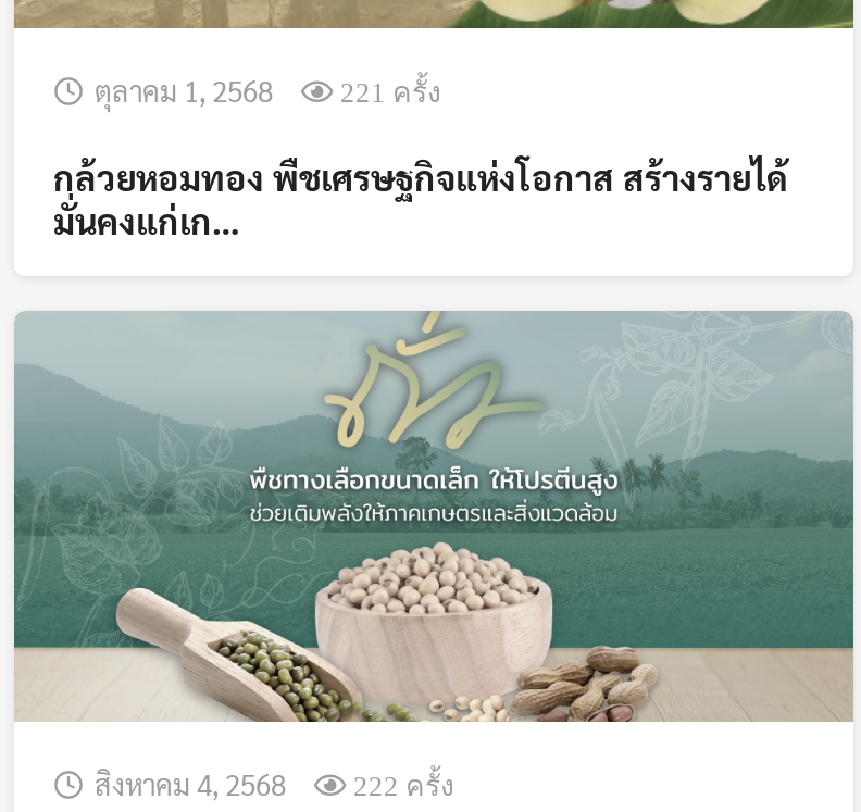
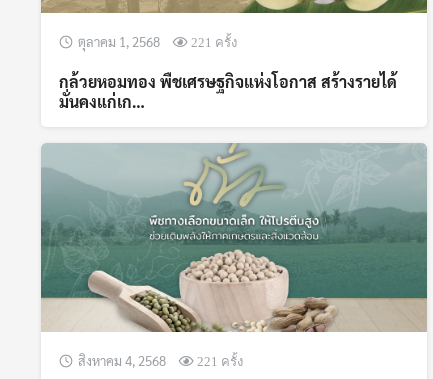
- 222 ครั้ง
+ 221 ครั้ง
